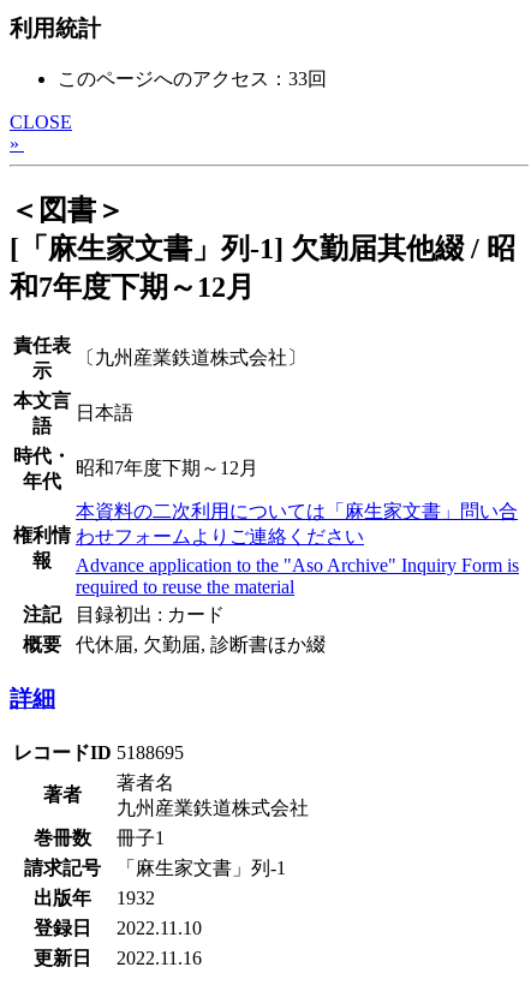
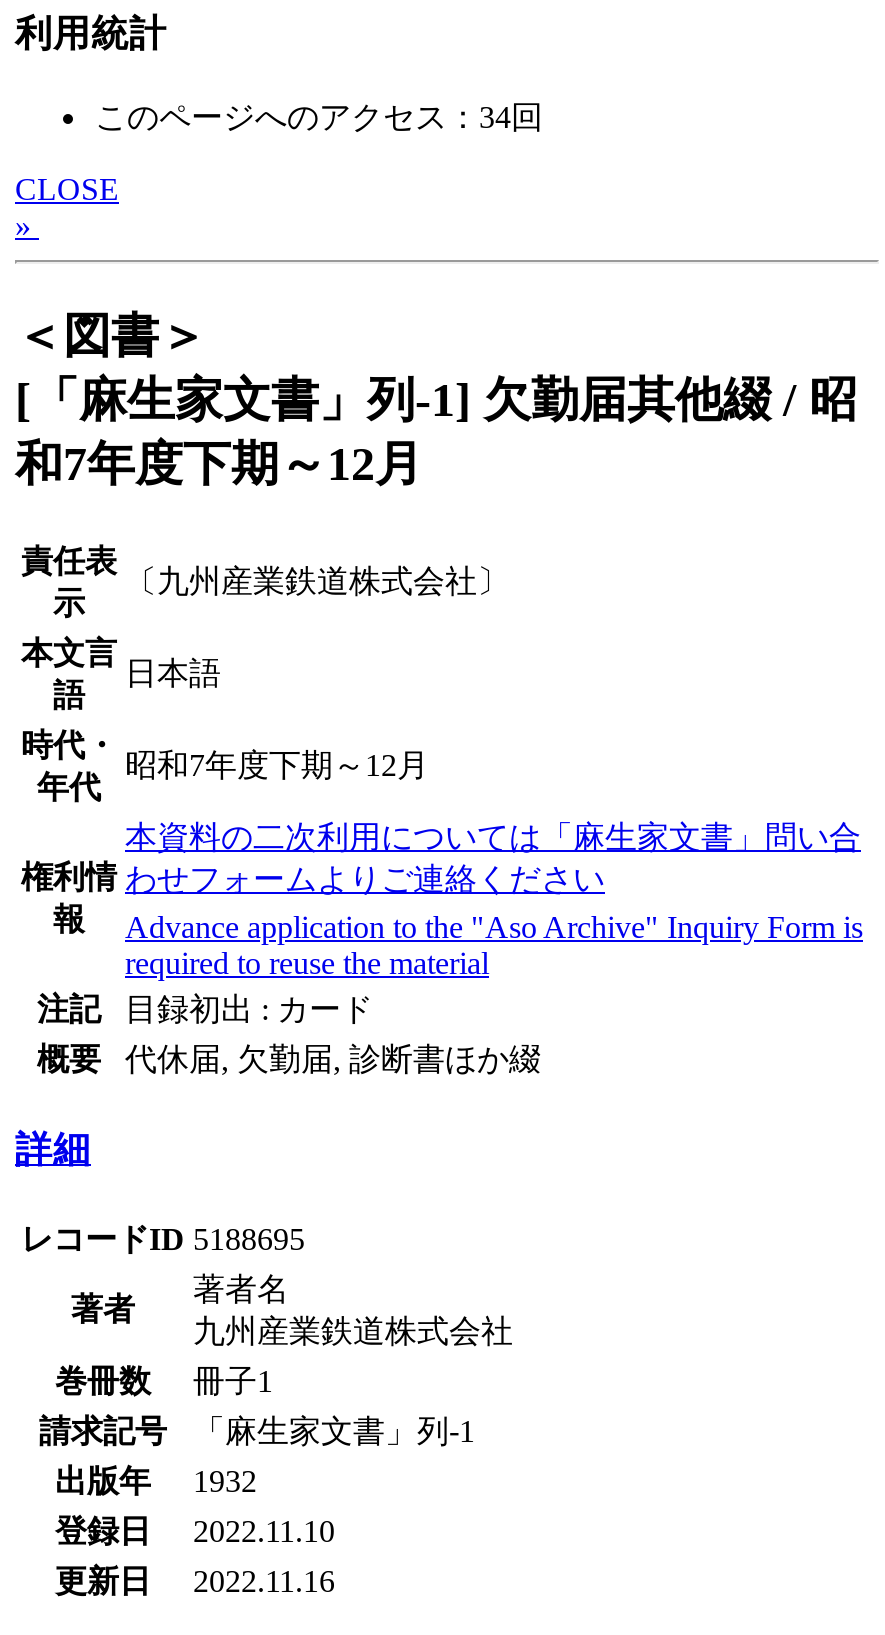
- このページへのアクセス：33回
+ このページへのアクセス：34回
